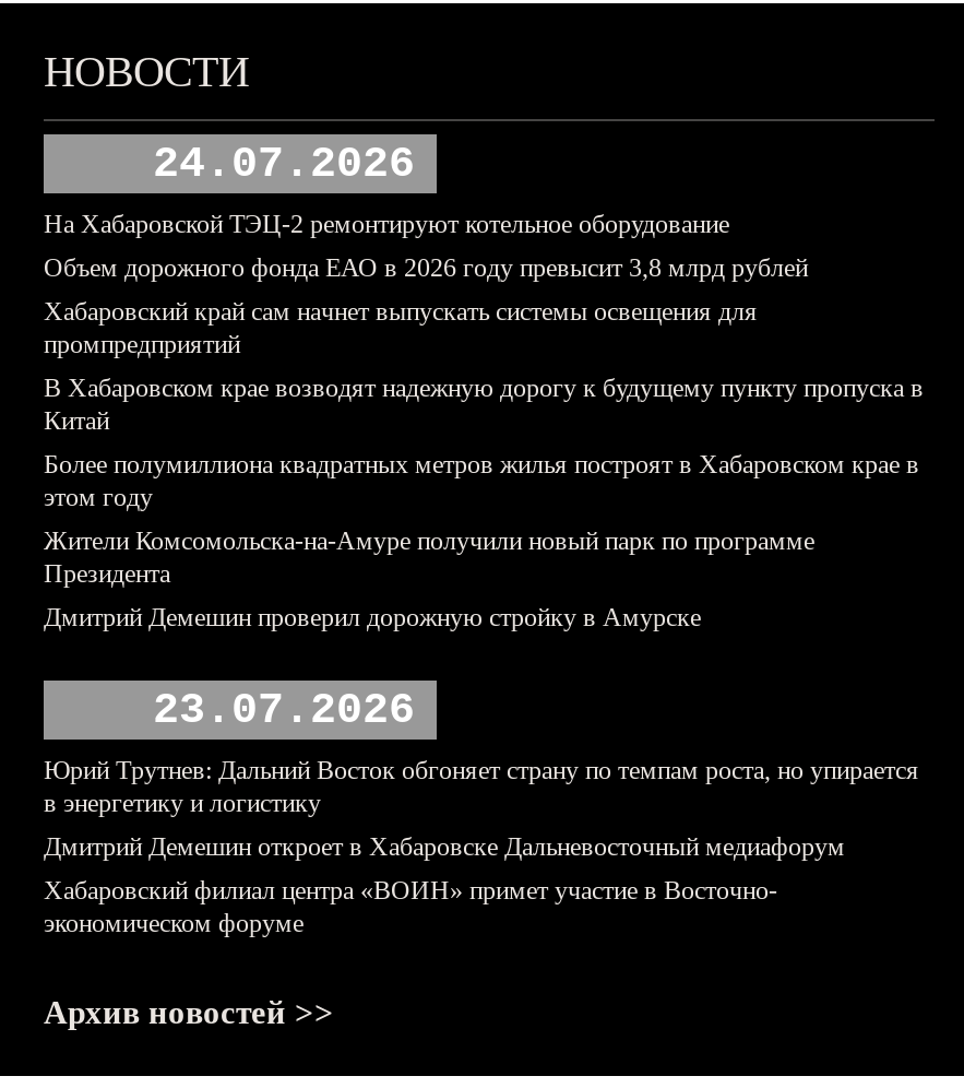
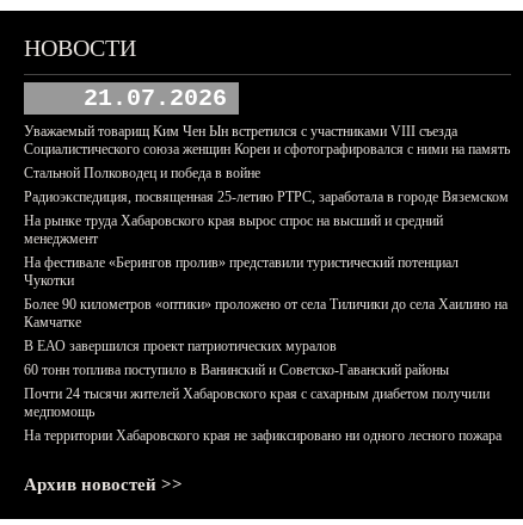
- 24.07.2026
- На Хабаровской ТЭЦ-2 ремонтируют котельное оборудование
- Объем дорожного фонда ЕАО в 2026 году превысит 3,8 млрд рублей
- Хабаровский край сам начнет выпускать системы освещения для
- промпредприятий
- В Хабаровском крае возводят надежную дорогу к будущему пункту пропуска в
- Китай
- Более полумиллиона квадратных метров жилья построят в Хабаровском крае в
- этом году
- Жители Комсомольска-на-Амуре получили новый парк по программе
- Президента
- Дмитрий Демешин проверил дорожную стройку в Амурске
- 23.07.2026
- Юрий Трутнев: Дальний Восток обгоняет страну по темпам роста, но упирается
- в энергетику и логистику
- Дмитрий Демешин откроет в Хабаровске Дальневосточный медиафорум
- Хабаровский филиал центра «ВОИН» примет участие в Восточно-
- экономическом форуме
+ 21.07.2026
+ Уважаемый товарищ Ким Чен Ын встретился с участниками VIII съезда
+ Социалистического союза женщин Кореи и сфотографировался с ними на память
+ Стальной Полководец и победа в войне
+ Радиоэкспедиция, посвященная 25-летию РТРС, заработала в городе Вяземском
+ На рынке труда Хабаровского края вырос спрос на высший и средний
+ менеджмент
+ На фестивале «Берингов пролив» представили туристический потенциал
+ Чукотки
+ Более 90 километров «оптики» проложено от села Тиличики до села Хаилино на
+ Камчатке
+ В ЕАО завершился проект патриотических муралов
+ 60 тонн топлива поступило в Ванинский и Советско-Гаванский районы
+ Почти 24 тысячи жителей Хабаровского края с сахарным диабетом получили
+ медпомощь
+ На территории Хабаровского края не зафиксировано ни одного лесного пожара
